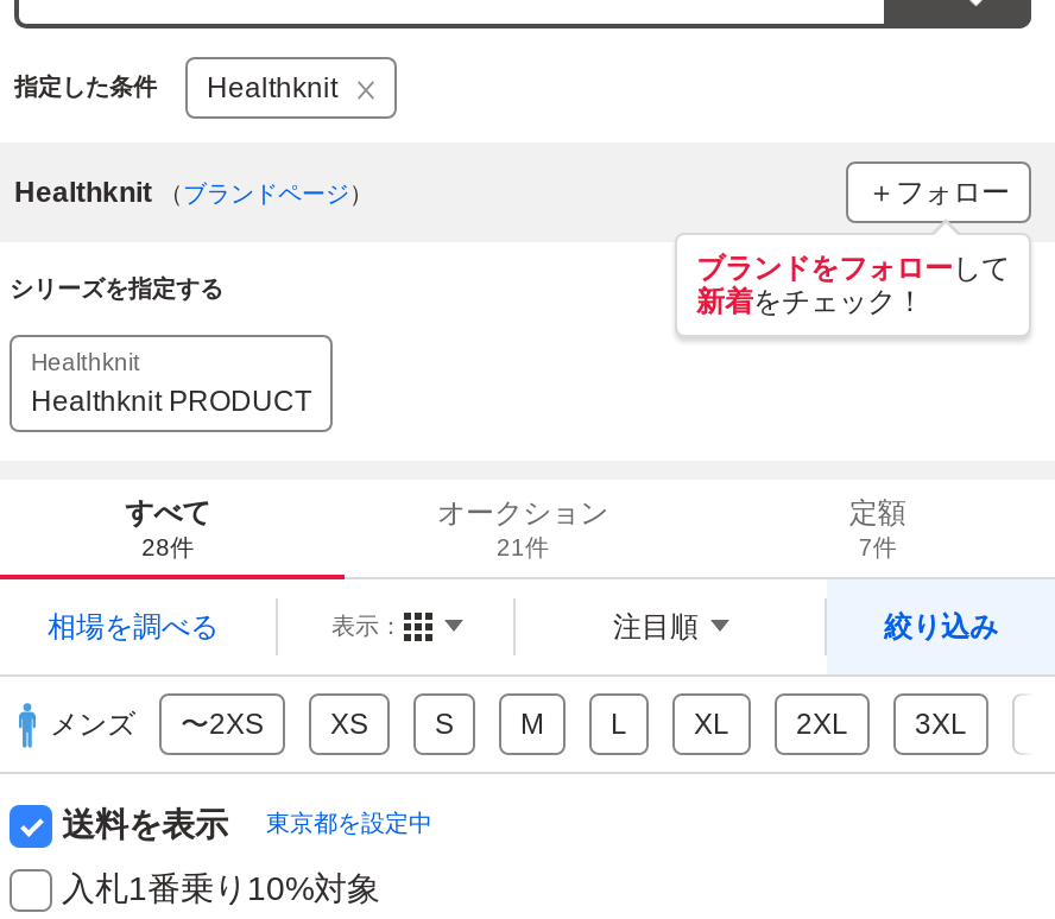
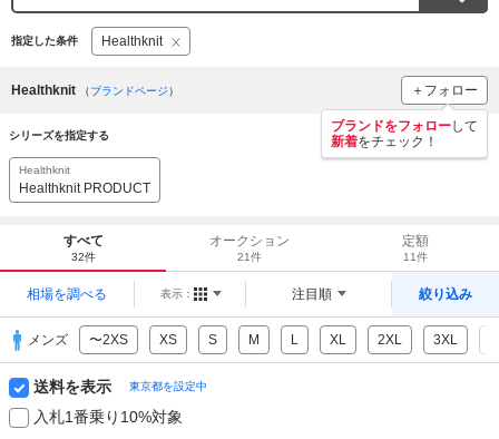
- 28件
+ 32件

- 7件
+ 11件
